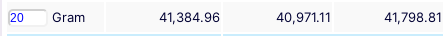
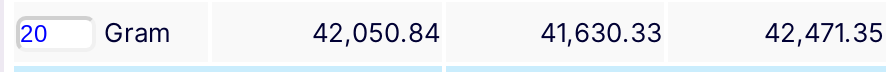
- 41,384.96
+ 42,050.84

- 40,971.11
+ 41,630.33

- 41,798.81
+ 42,471.35
